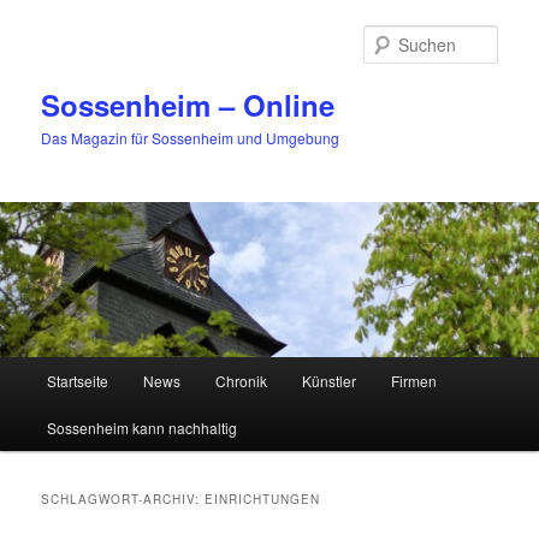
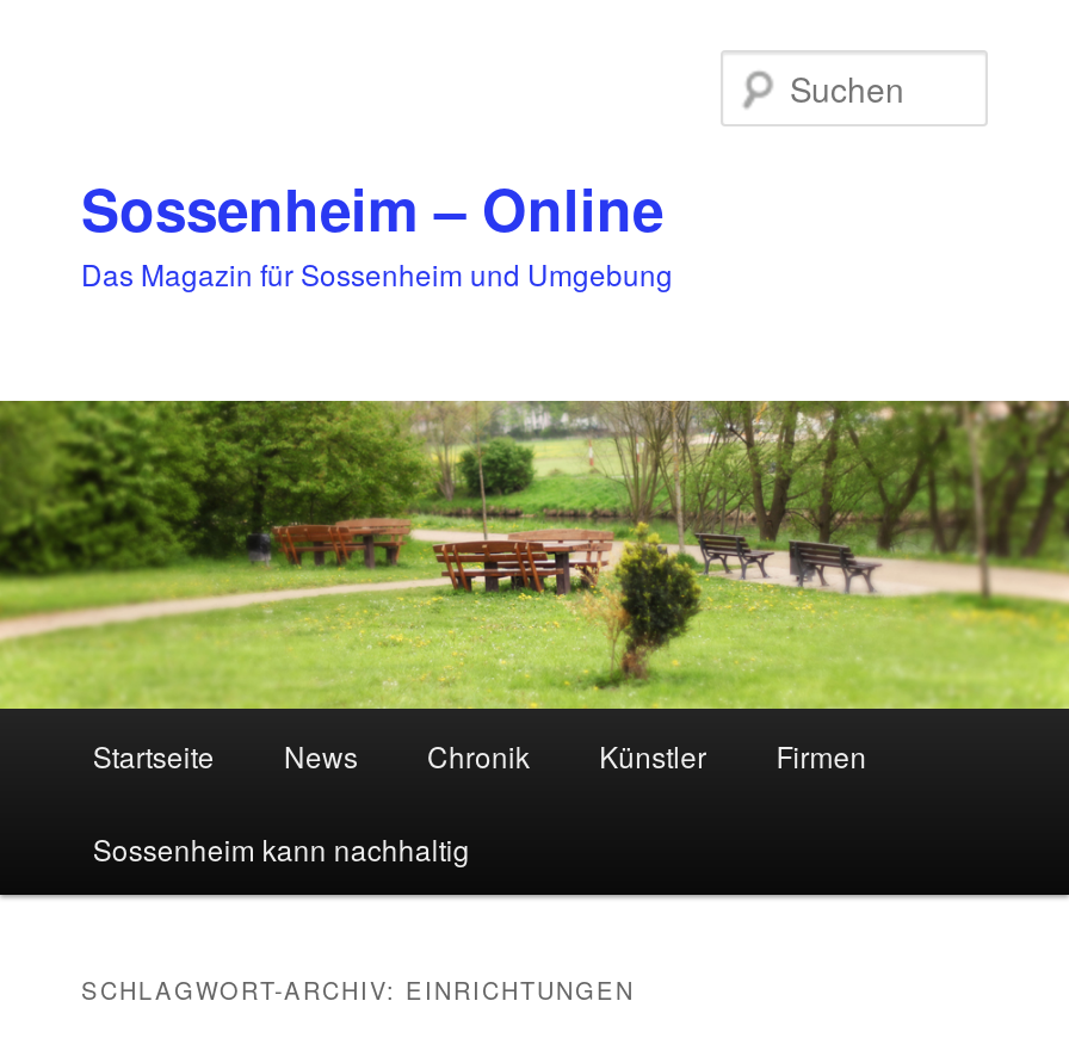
- [image]
+ [image]
